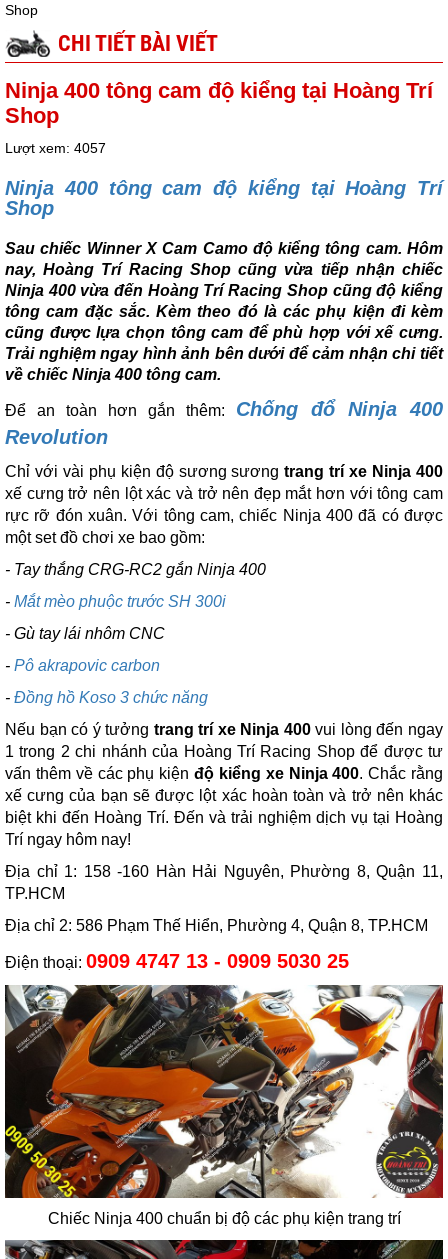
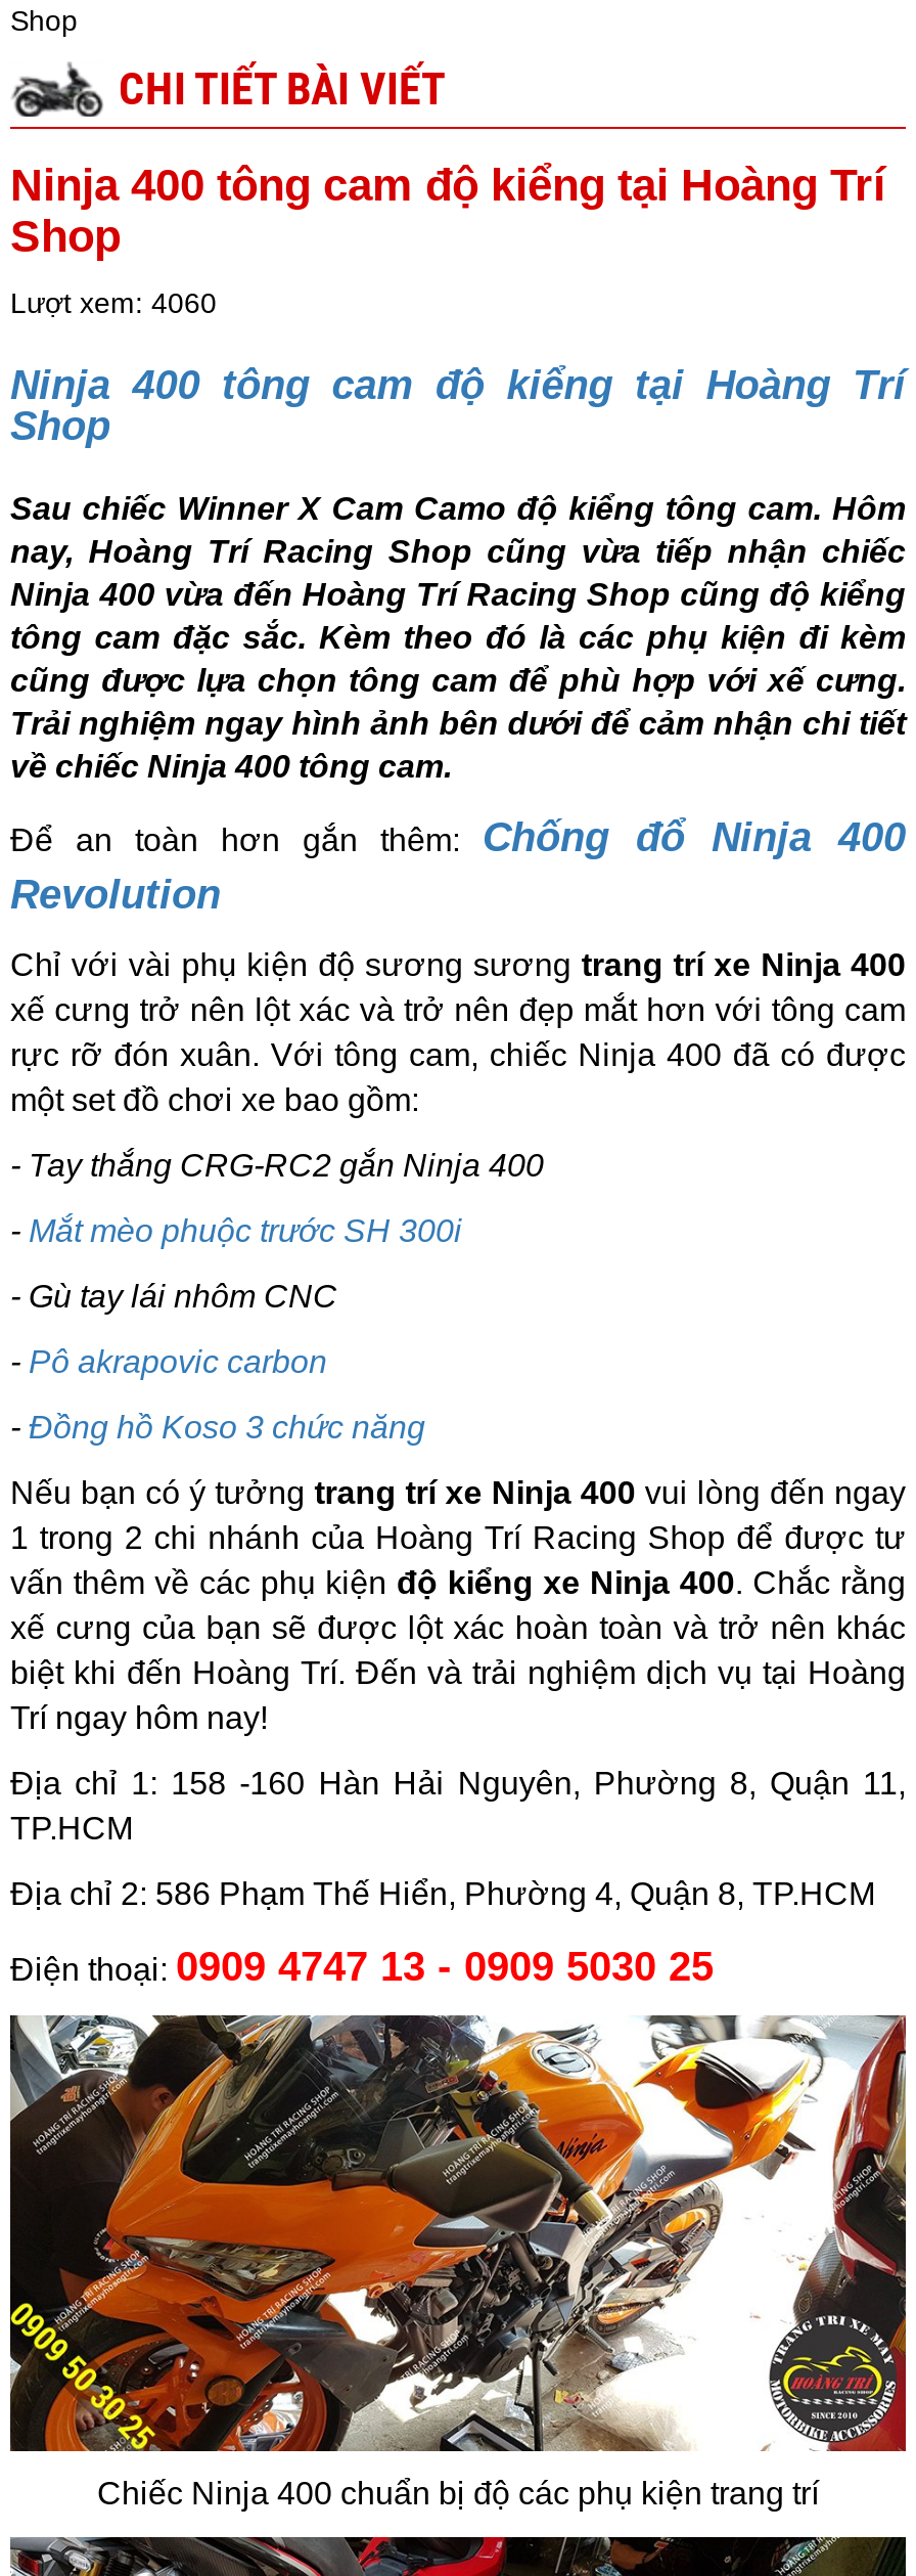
- Lượt xem: 4057
+ Lượt xem: 4060
